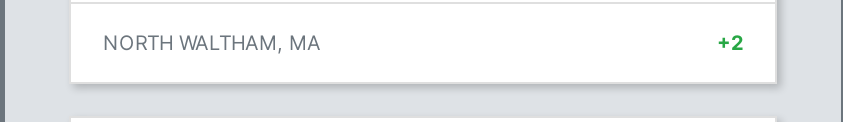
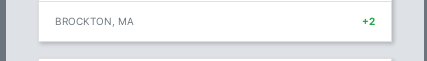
- NORTH WALTHAM, MA
+ BROCKTON, MA
